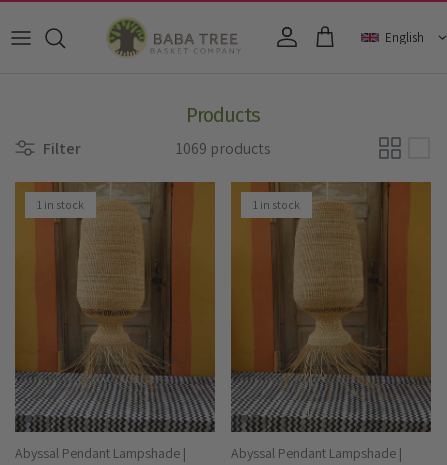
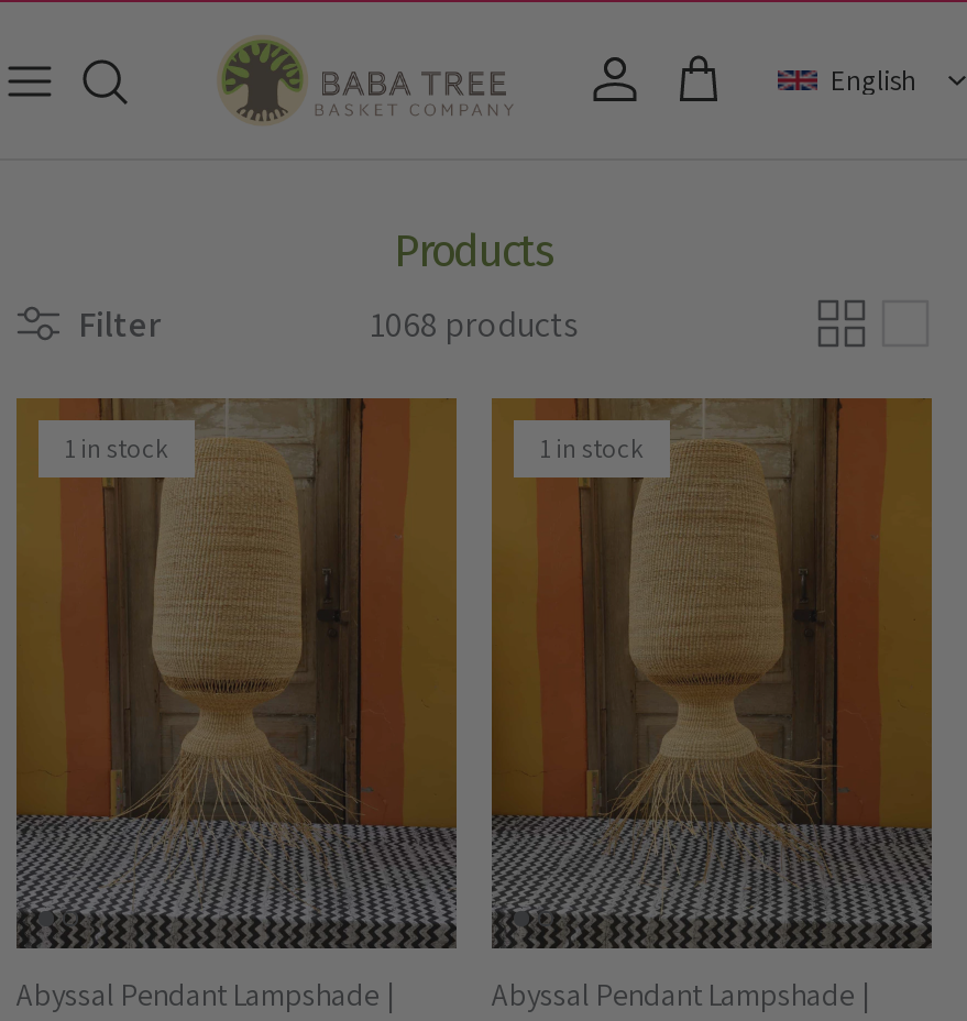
- 1069 products
+ 1068 products
